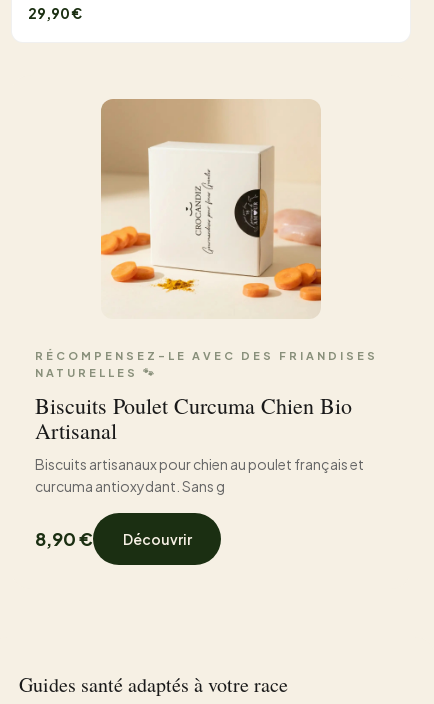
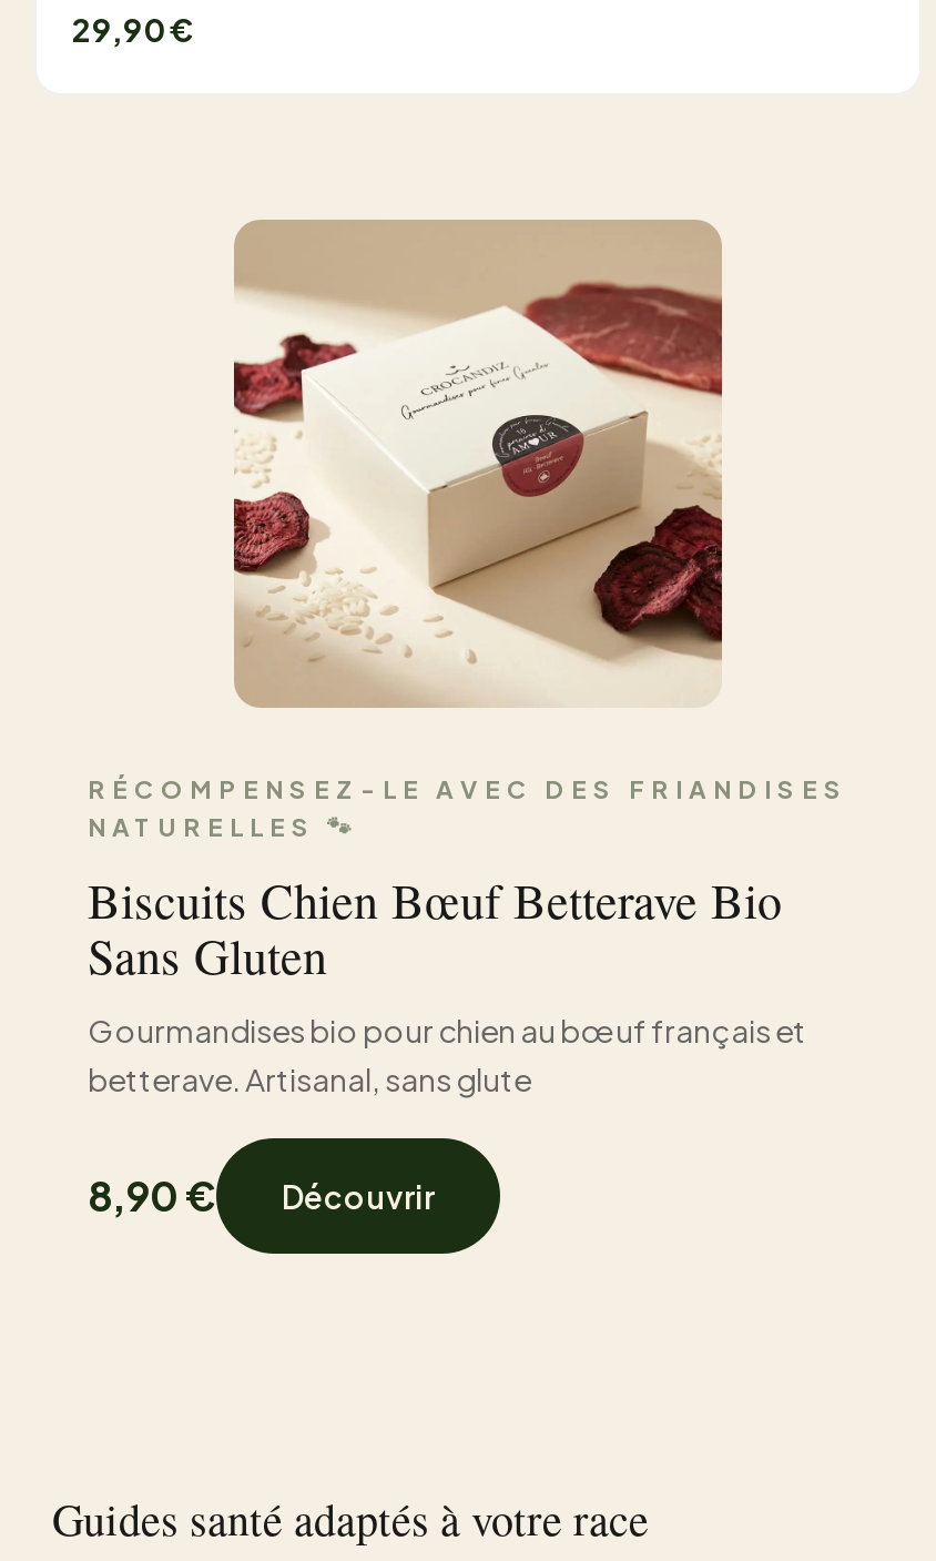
- [image]
+ [image]

- Biscuits Poulet Curcuma Chien Bio
- Artisanal
- Biscuits artisanaux pour chien au poulet français et
- curcuma antioxydant. Sans g
+ Biscuits Chien Bœuf Betterave Bio
+ Sans Gluten
+ Gourmandises bio pour chien au bœuf français et
+ betterave. Artisanal, sans glute
